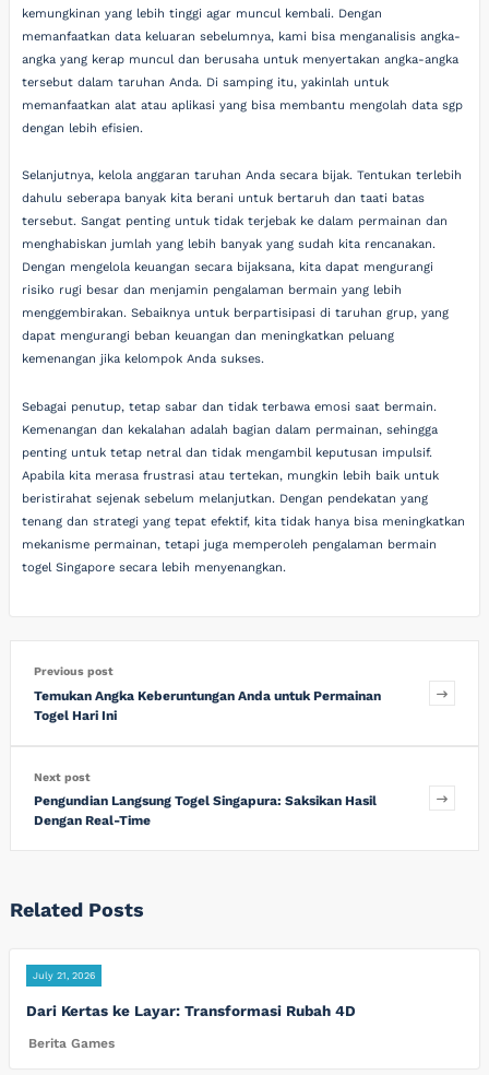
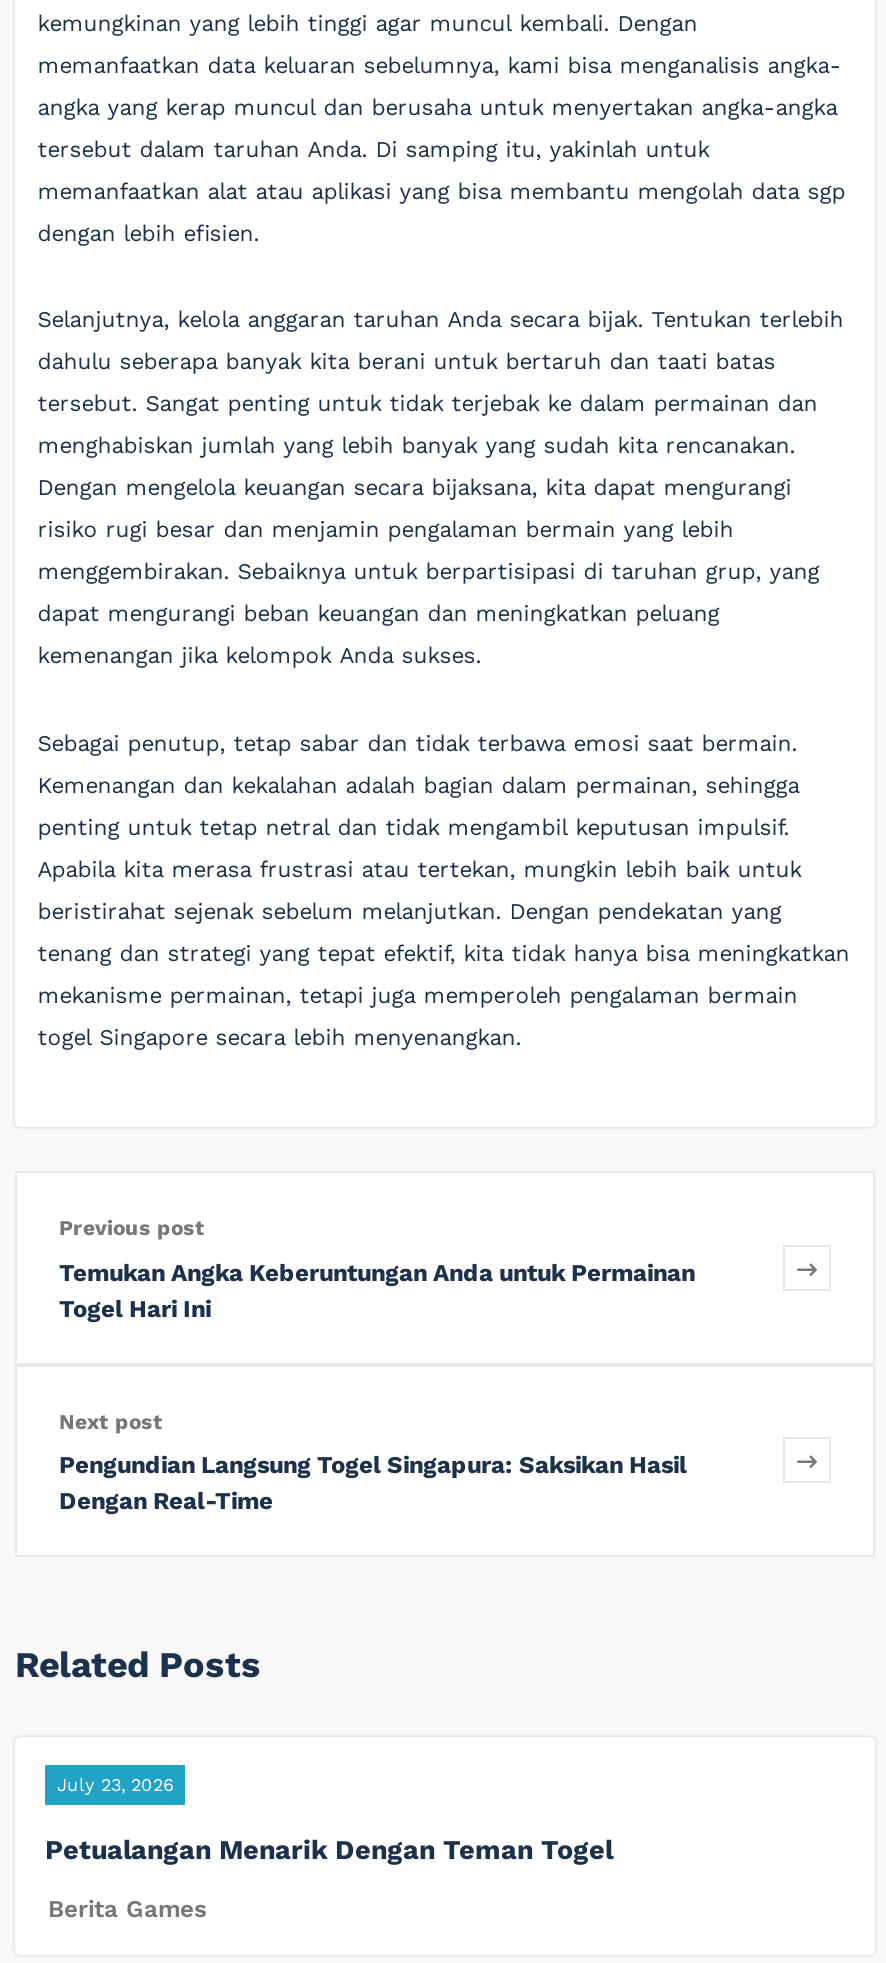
- July 21, 2026
+ July 23, 2026

- Dari Kertas ke Layar: Transformasi Rubah 4D
+ Petualangan Menarik Dengan Teman Togel
